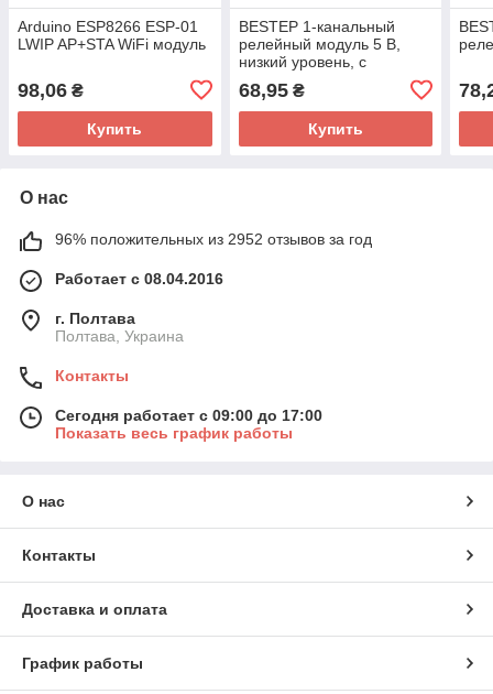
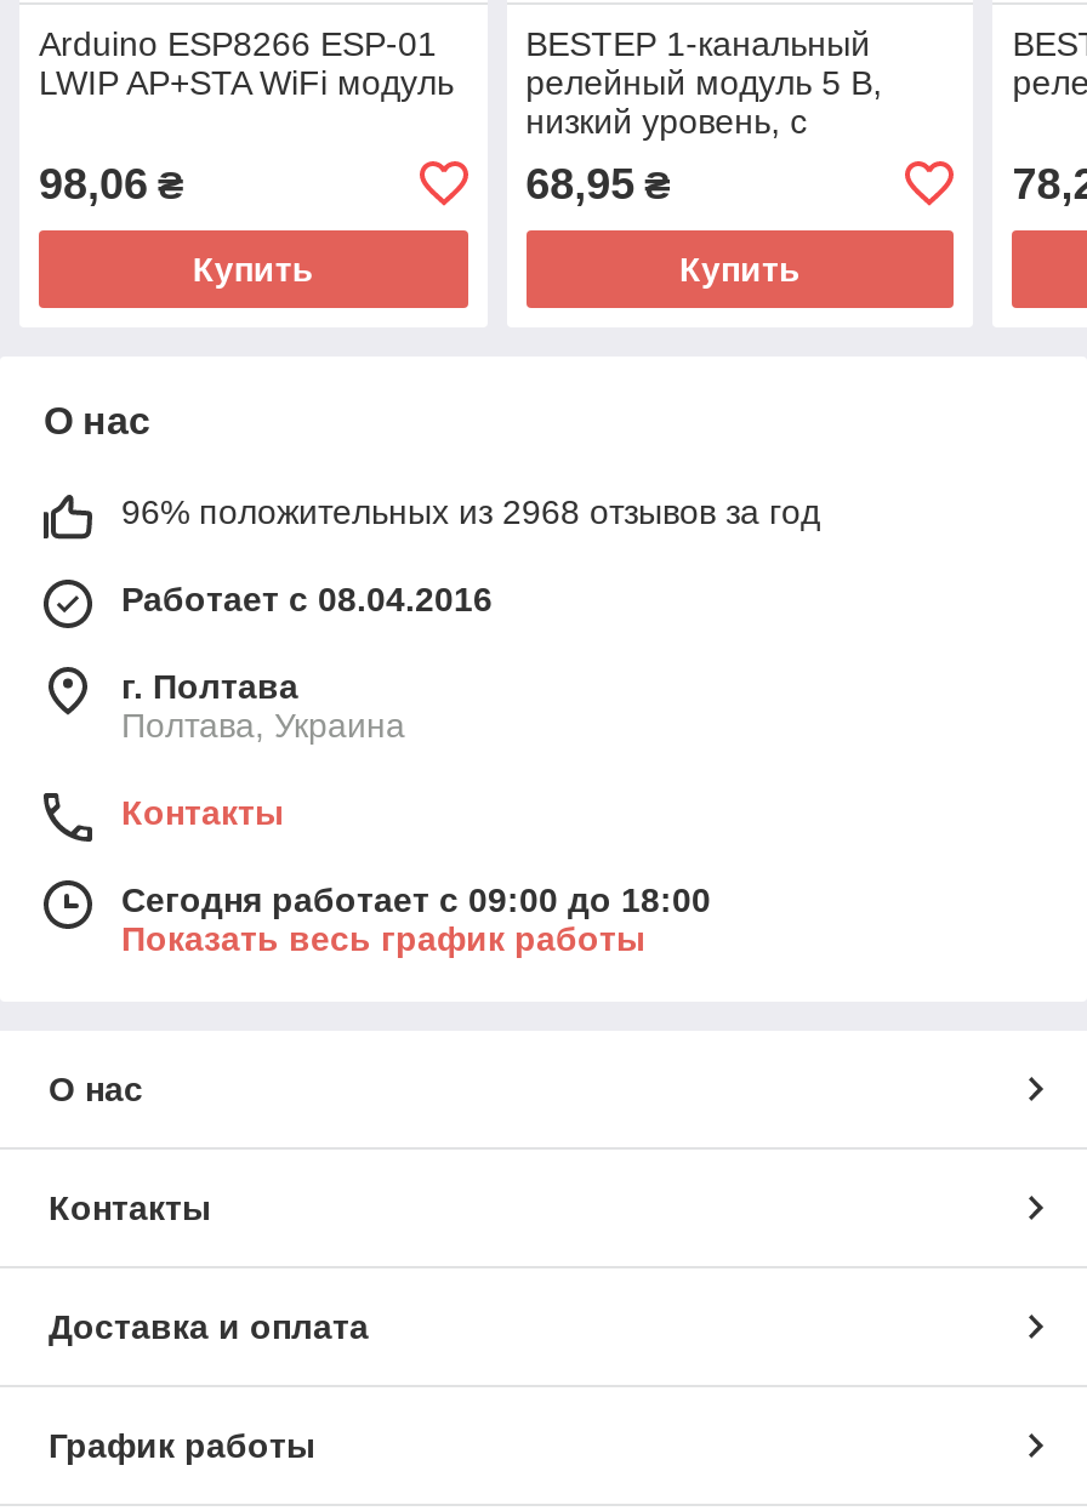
- 96% положительных из 2952 отзывов за год
+ 96% положительных из 2968 отзывов за год

- Сегодня работает с 09:00 до 17:00
+ Сегодня работает с 09:00 до 18:00
